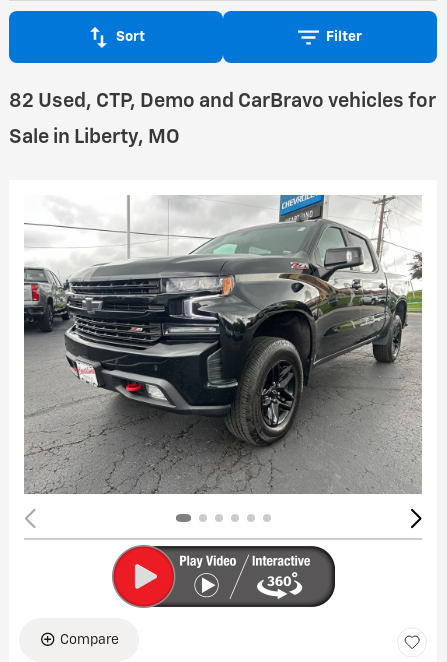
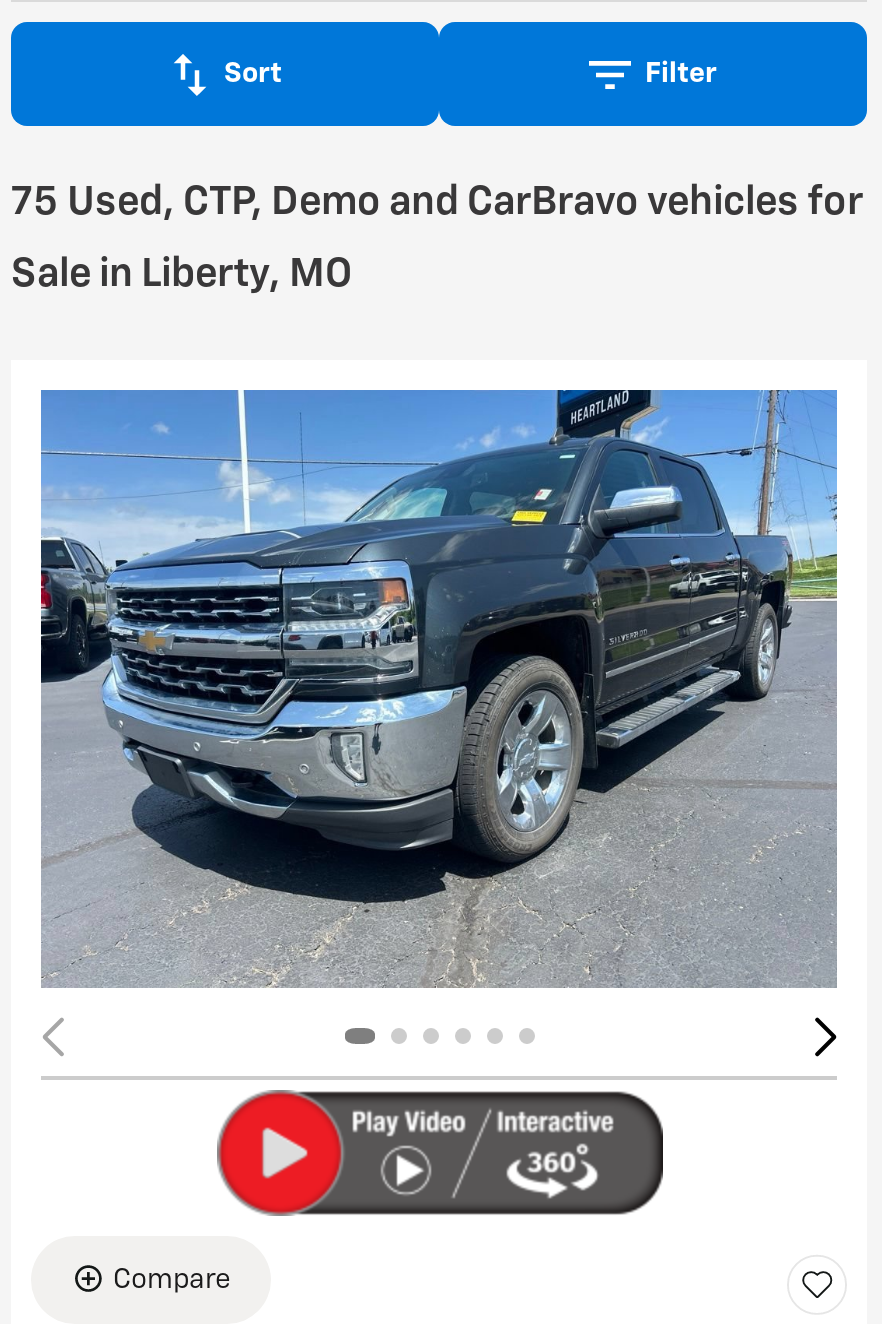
- 82 Used, CTP, Demo and CarBravo vehicles for
+ 75 Used, CTP, Demo and CarBravo vehicles for

- [image]
+ [image]
